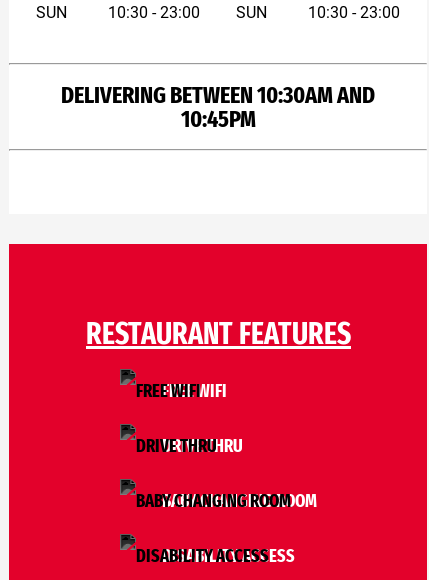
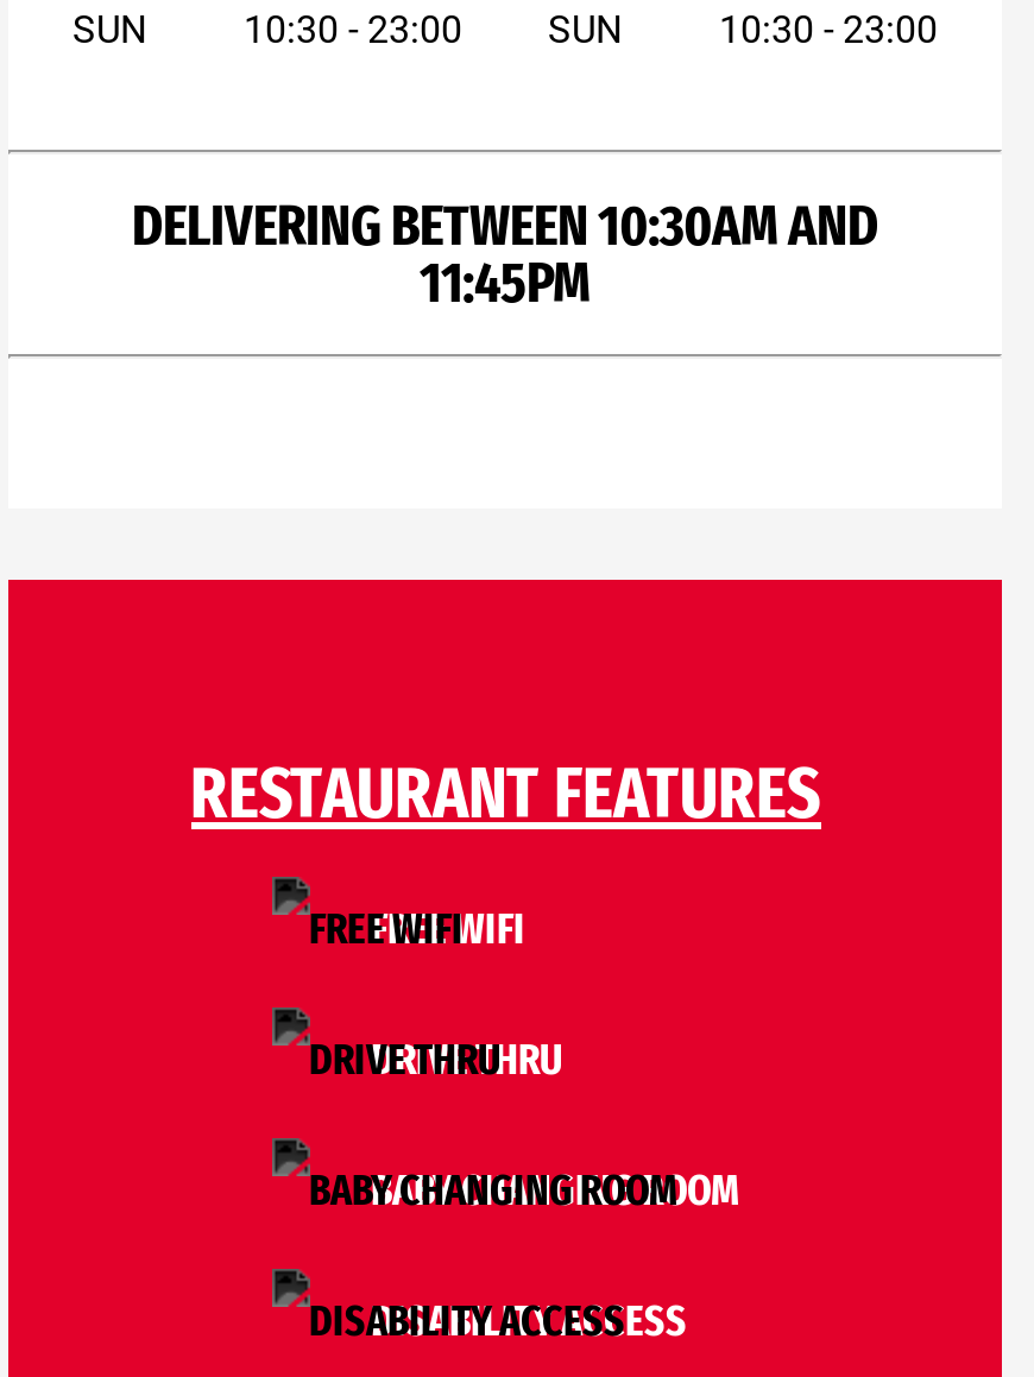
- 10:45PM
+ 11:45PM
